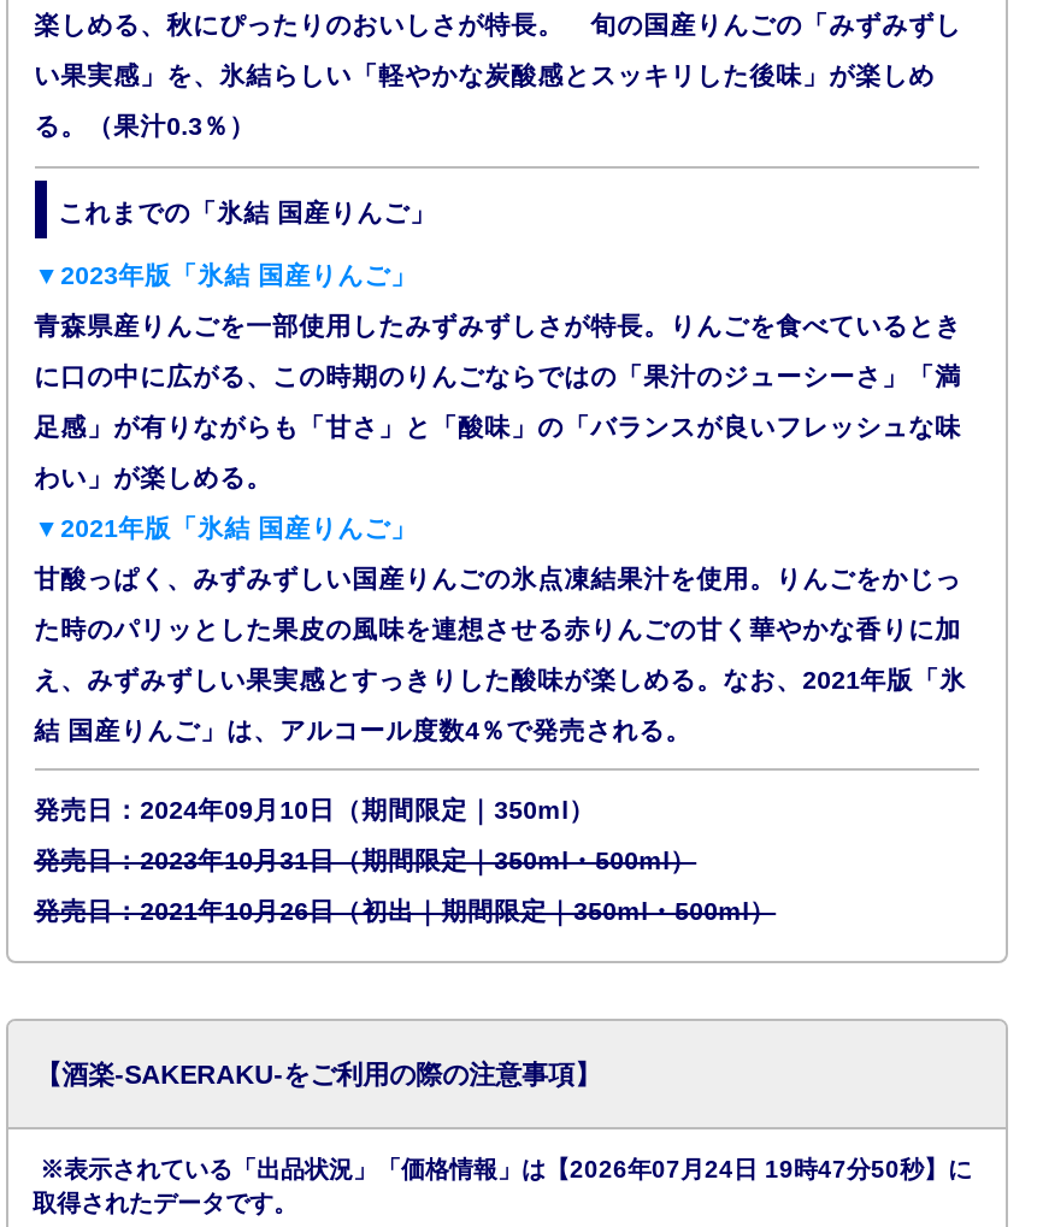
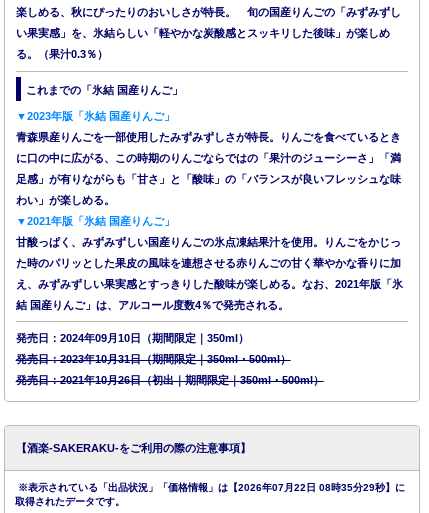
- ※表示されている「出品状況」「価格情報」は【2026年07月24日 19時47分50秒】に
+ ※表示されている「出品状況」「価格情報」は【2026年07月22日 08時35分29秒】に
